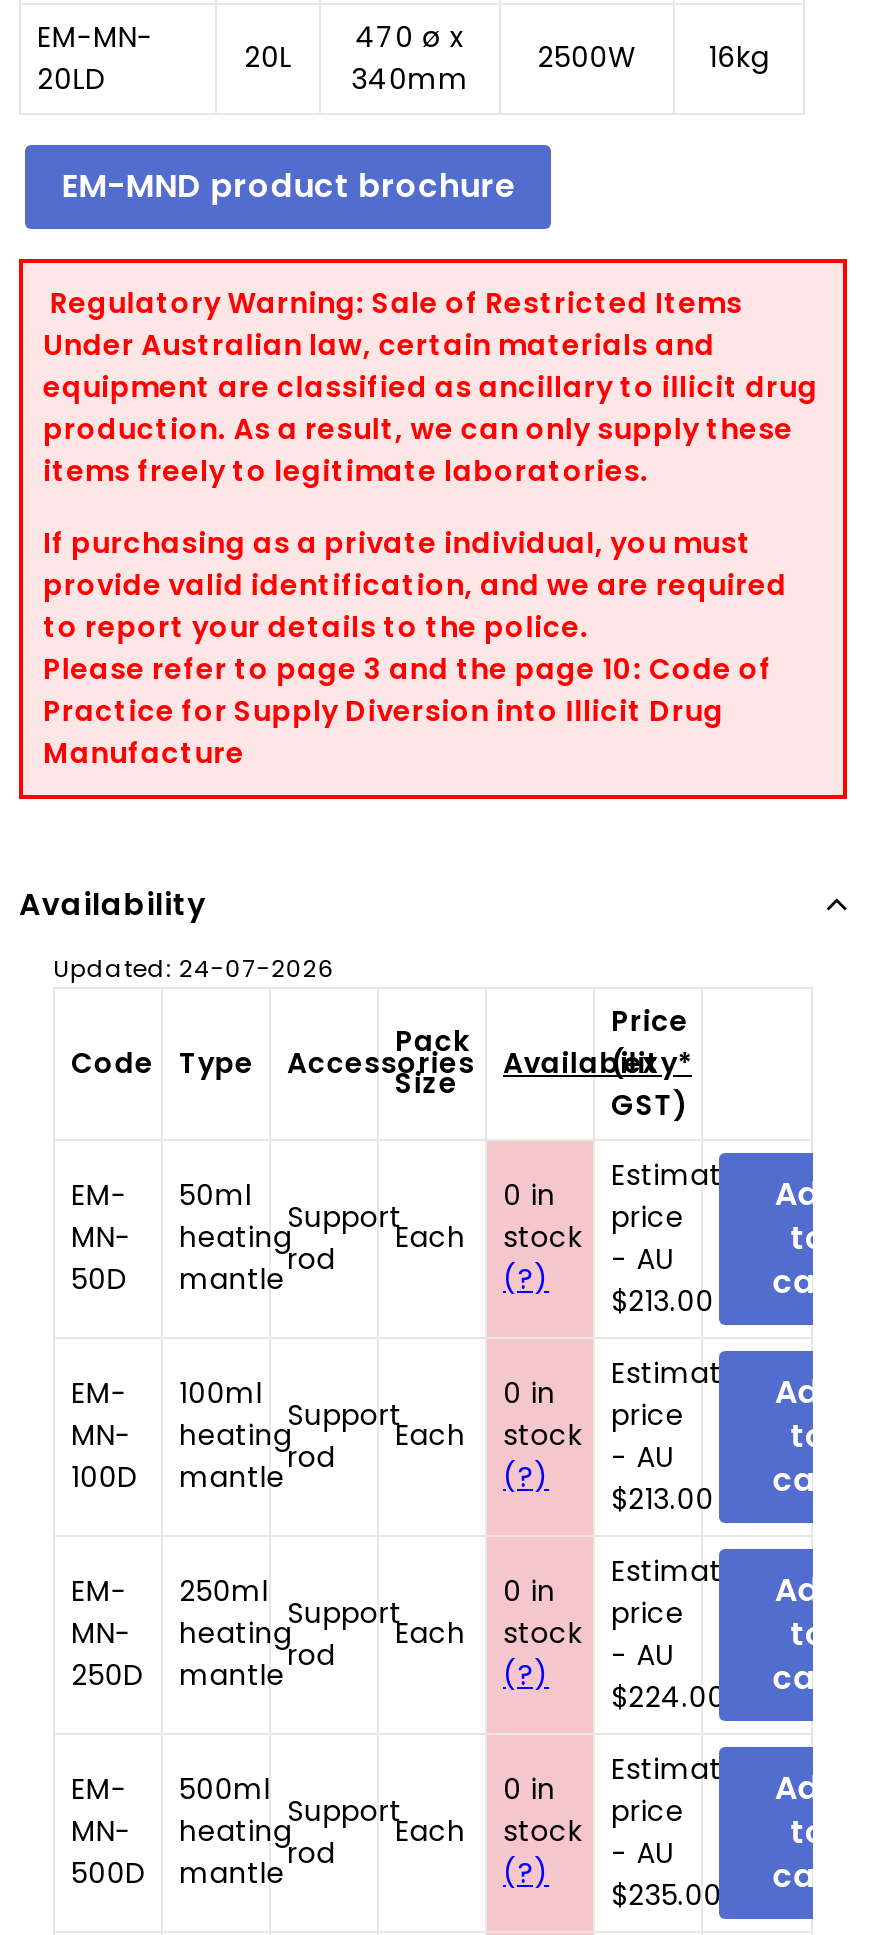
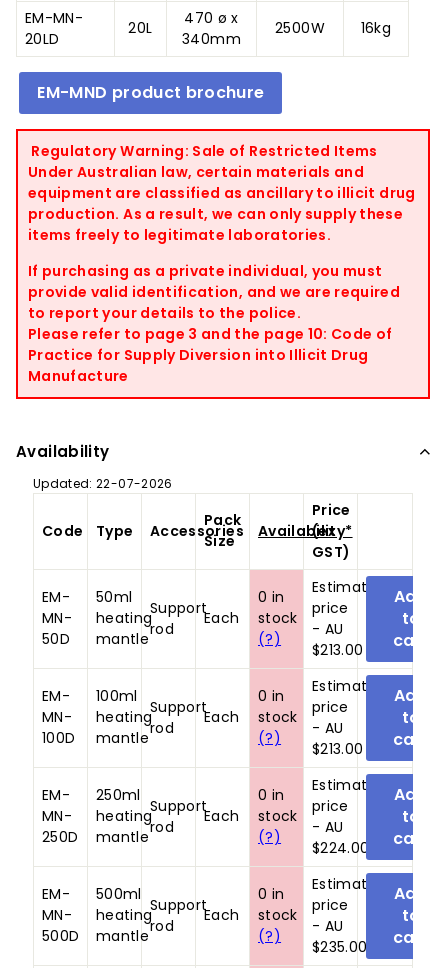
- Updated: 24-07-2026
+ Updated: 22-07-2026
